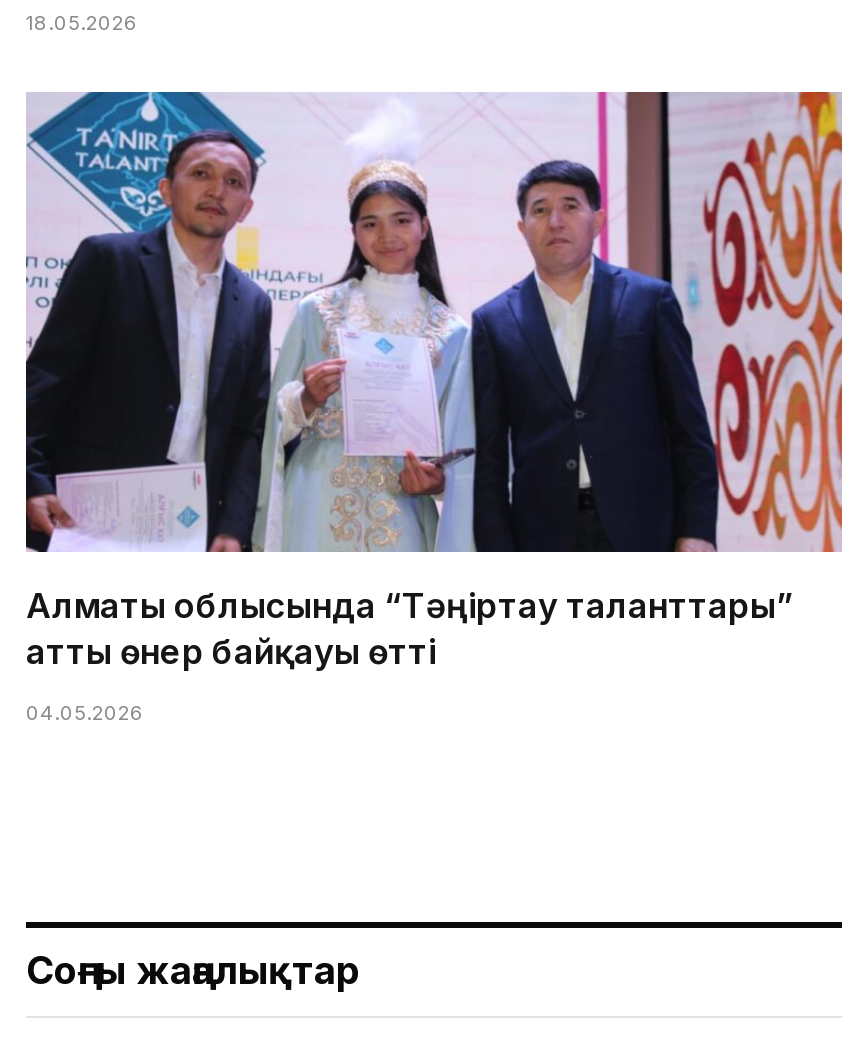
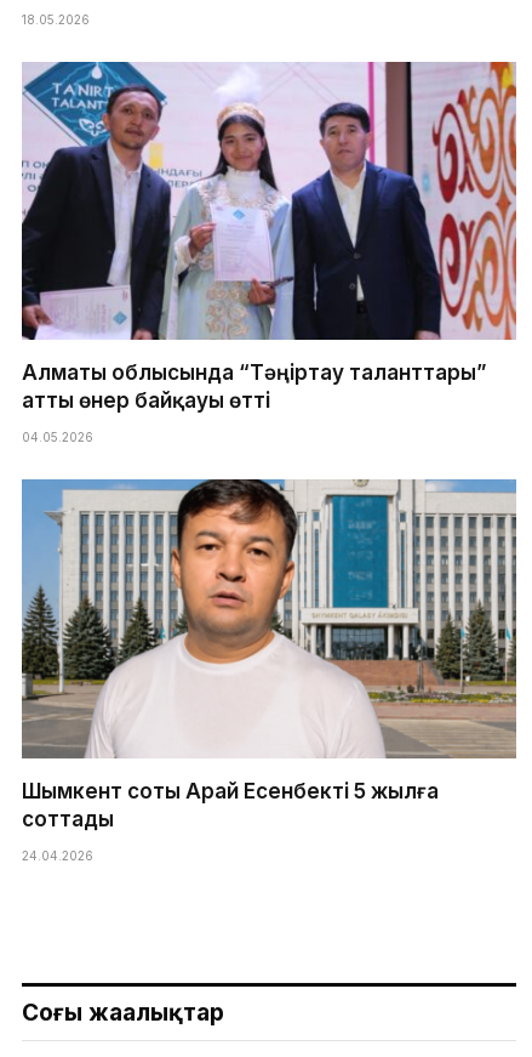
+ [image]
+ Шымкент соты Арай Есенбекті 5 жылға
+ соттады
+ 24.04.2026
